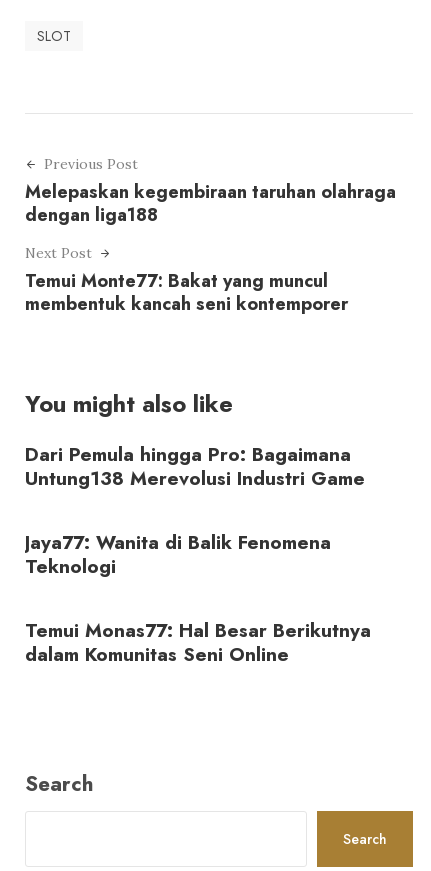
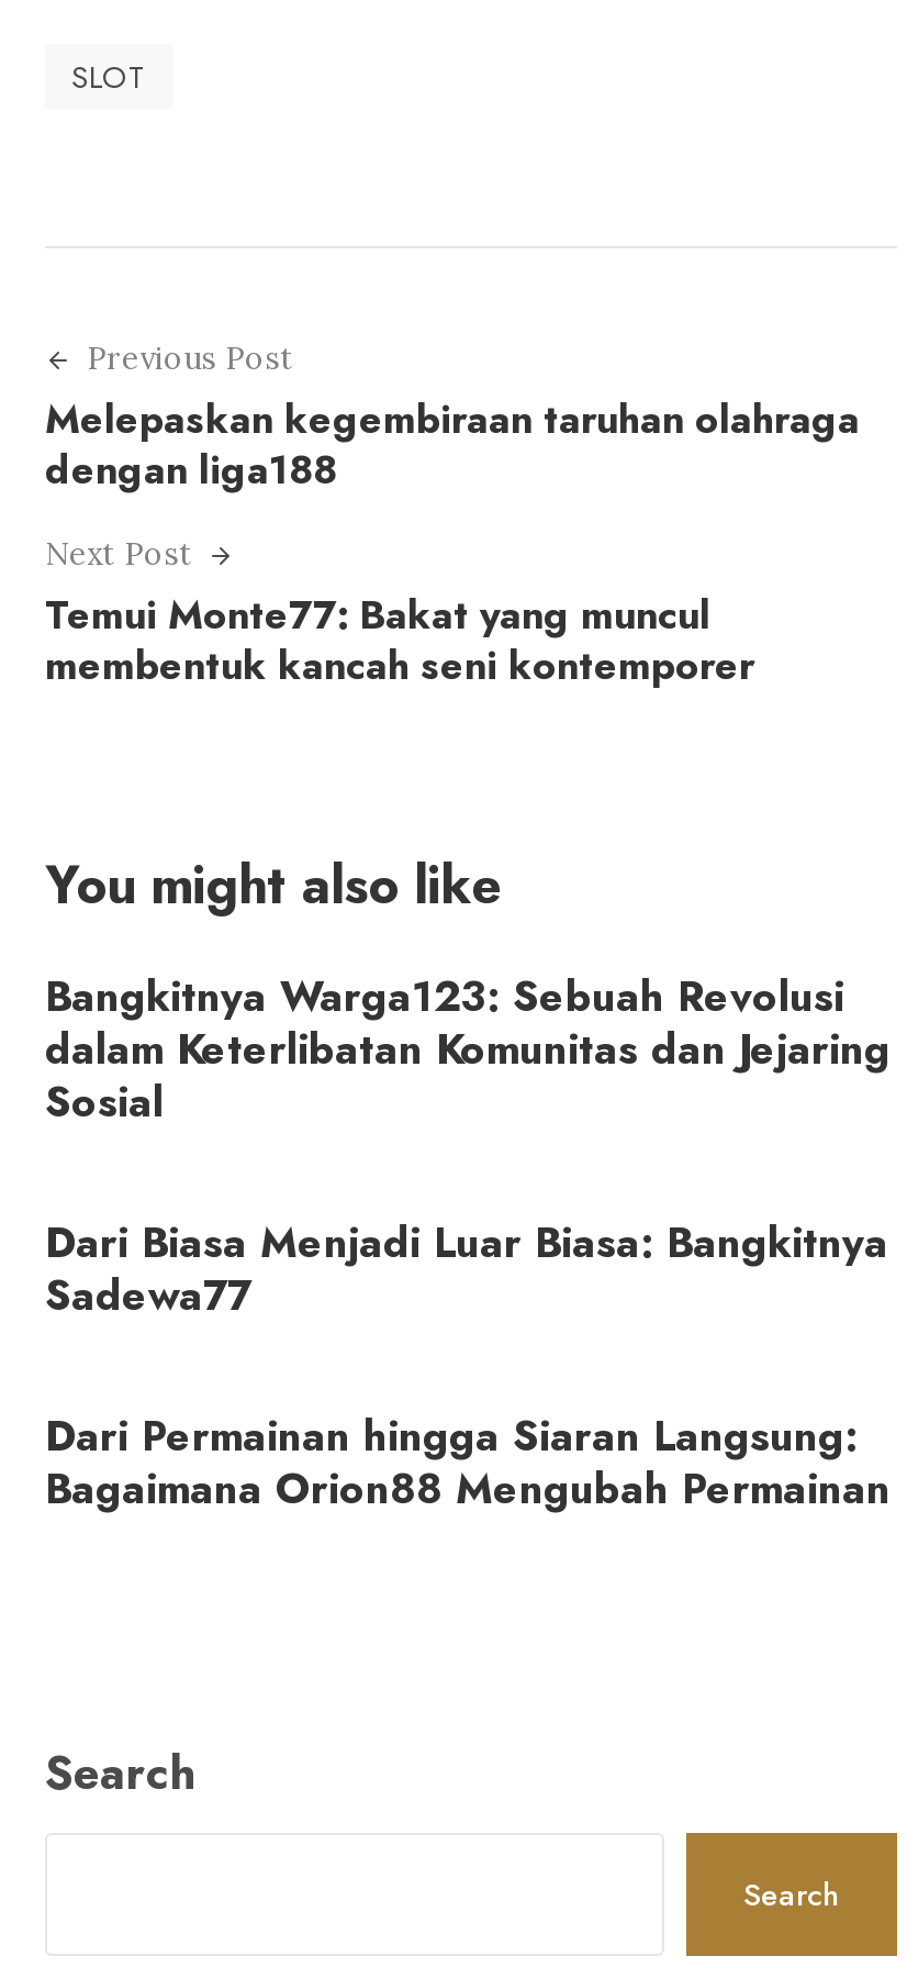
- Dari Pemula hingga Pro: Bagaimana
- Untung138 Merevolusi Industri Game
+ Bangkitnya Warga123: Sebuah Revolusi
+ dalam Keterlibatan Komunitas dan Jejaring
+ Sosial

- Jaya77: Wanita di Balik Fenomena
- Teknologi
+ Dari Biasa Menjadi Luar Biasa: Bangkitnya
+ Sadewa77

- Temui Monas77: Hal Besar Berikutnya
- dalam Komunitas Seni Online
+ Dari Permainan hingga Siaran Langsung:
+ Bagaimana Orion88 Mengubah Permainan
